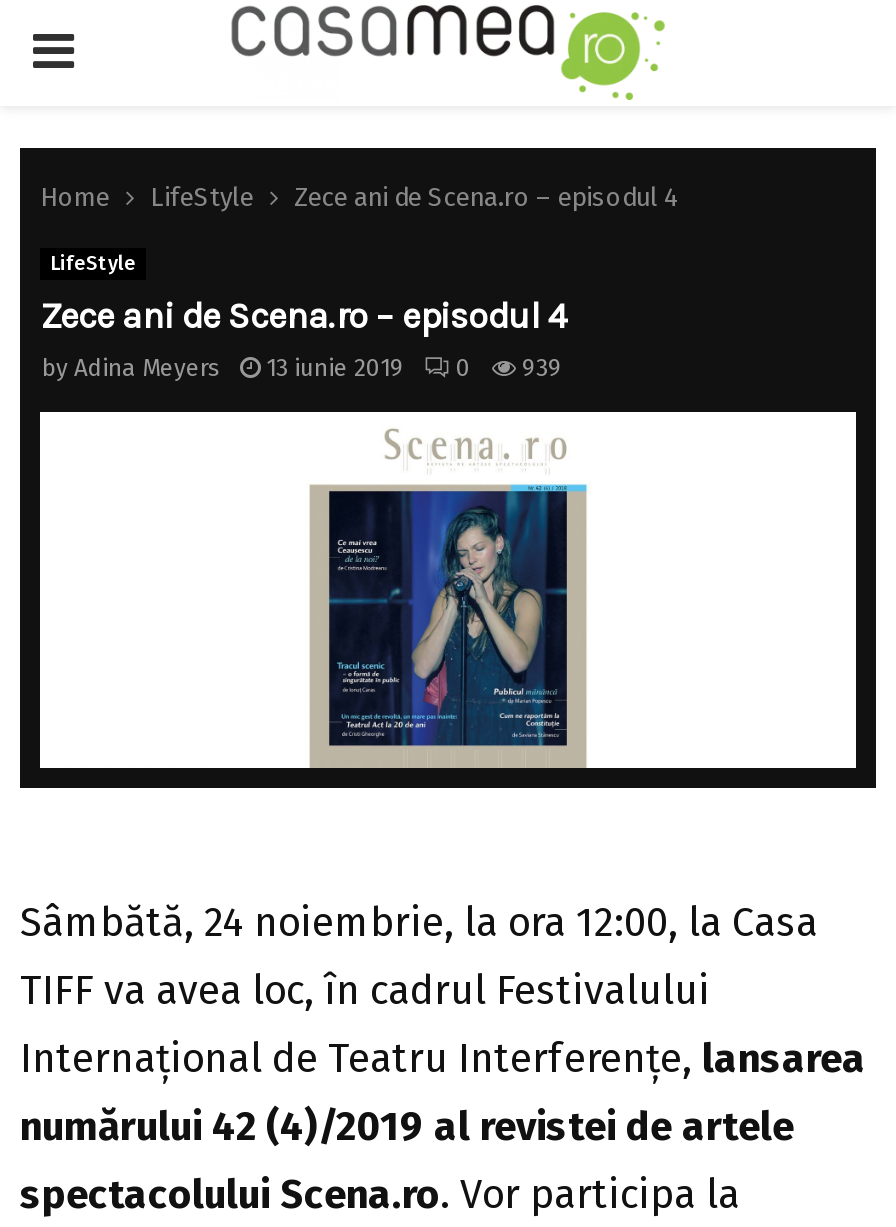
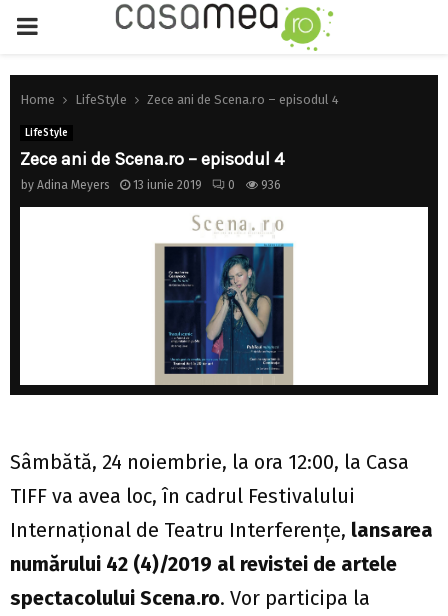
- by Adina Meyers 13 iunie 2019 0 939
+ by Adina Meyers 13 iunie 2019 0 936
